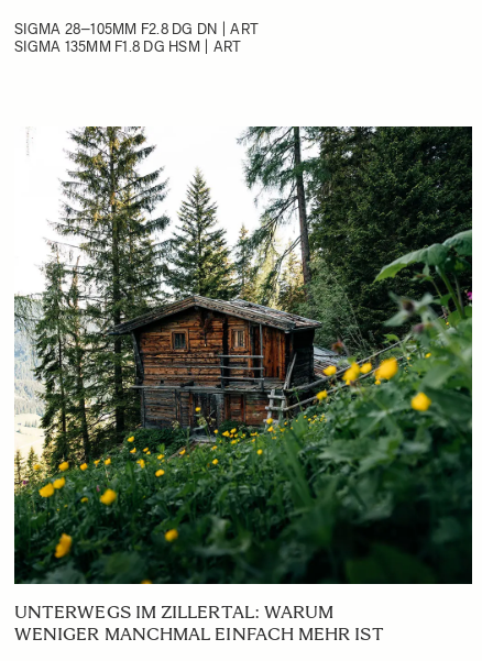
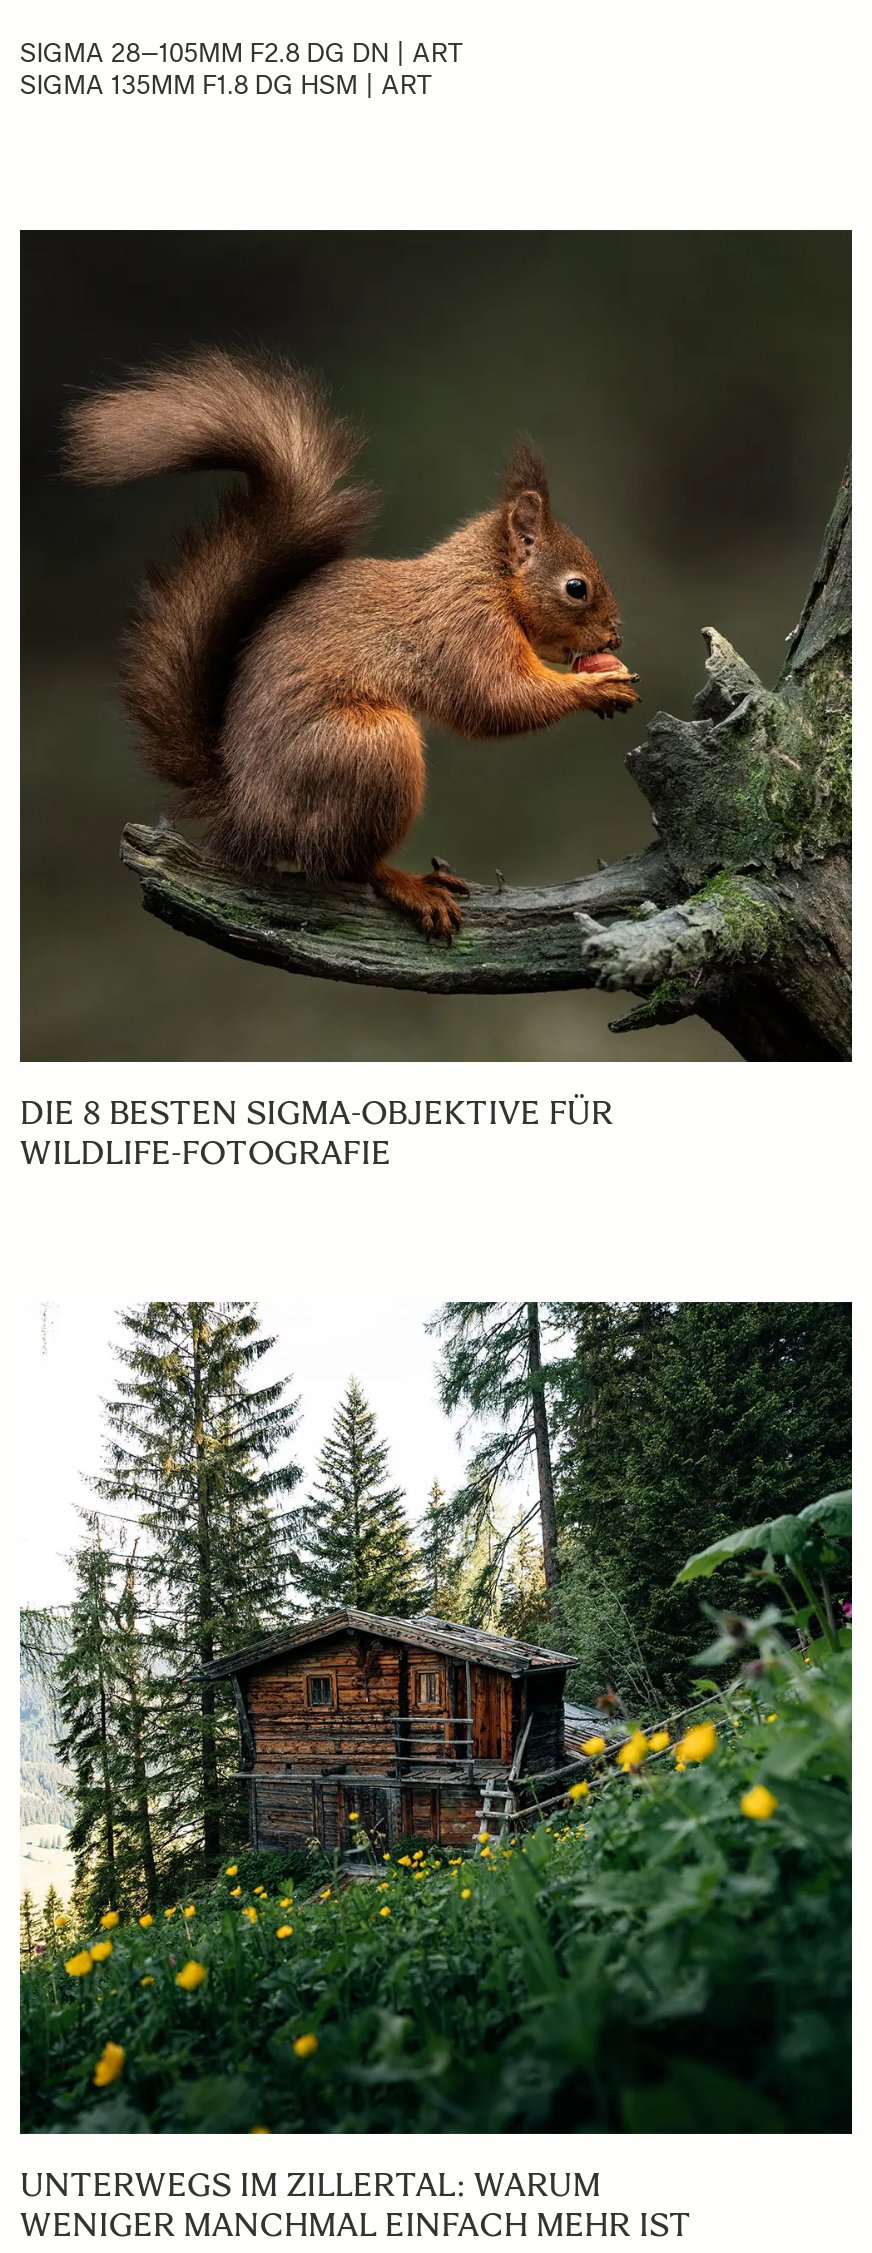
+ [image]
+ DIE 8 BESTEN SIGMA-OBJEKTIVE FÜR
+ WILDLIFE-FOTOGRAFIE
